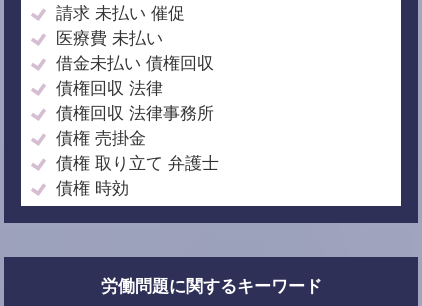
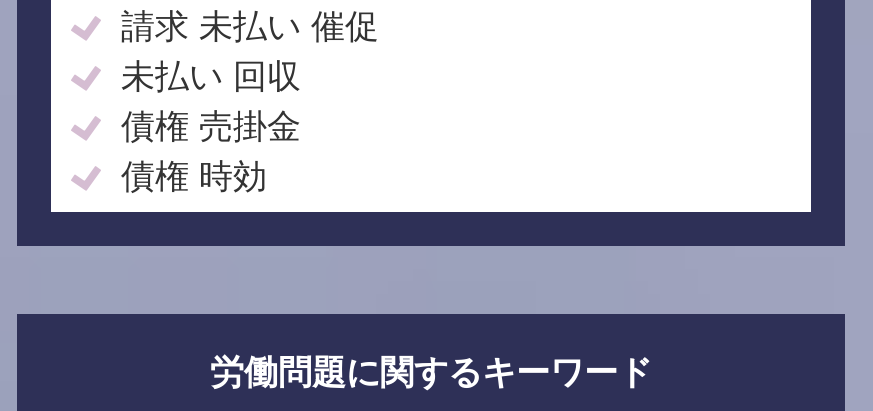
- 医療費 未払い
- 借金未払い 債権回収
- 債権回収 法律
- 債権回収 法律事務所
+ 未払い 回収

- 債権 取り立て 弁護士
